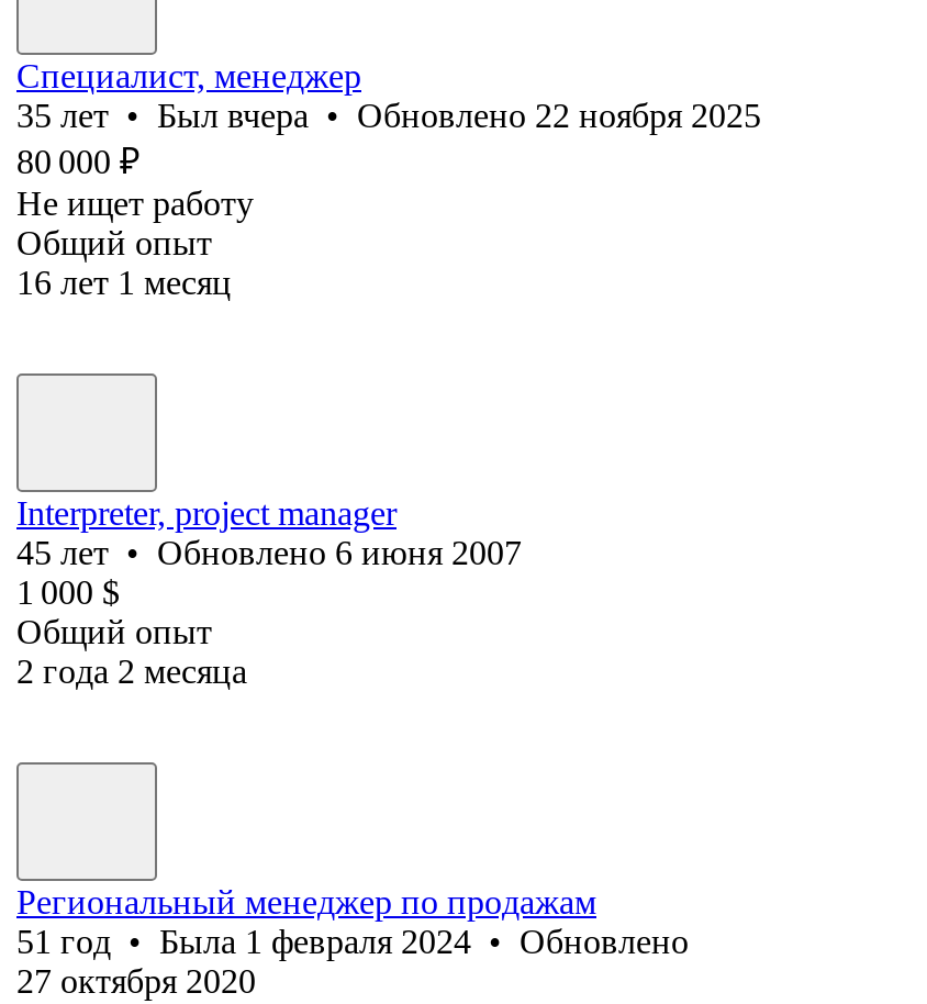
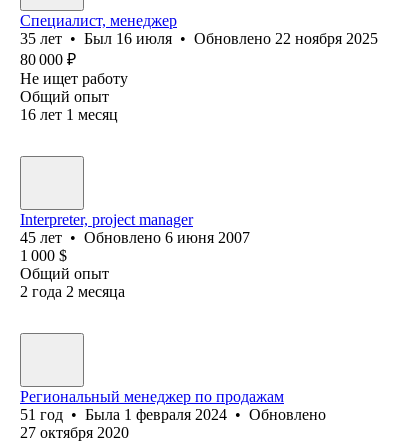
- 35 лет • Был вчера • Обновлено 22 ноября 2025
+ 35 лет • Был 16 июля • Обновлено 22 ноября 2025
